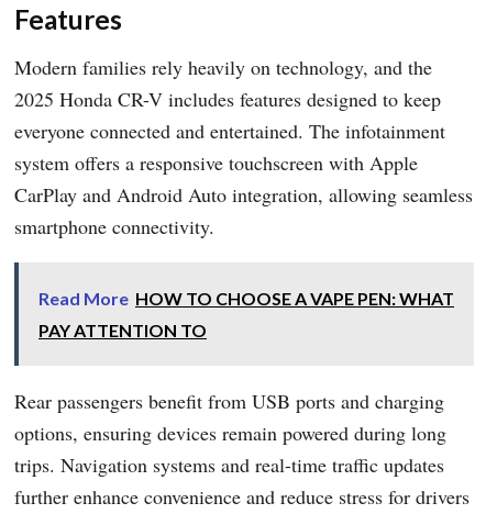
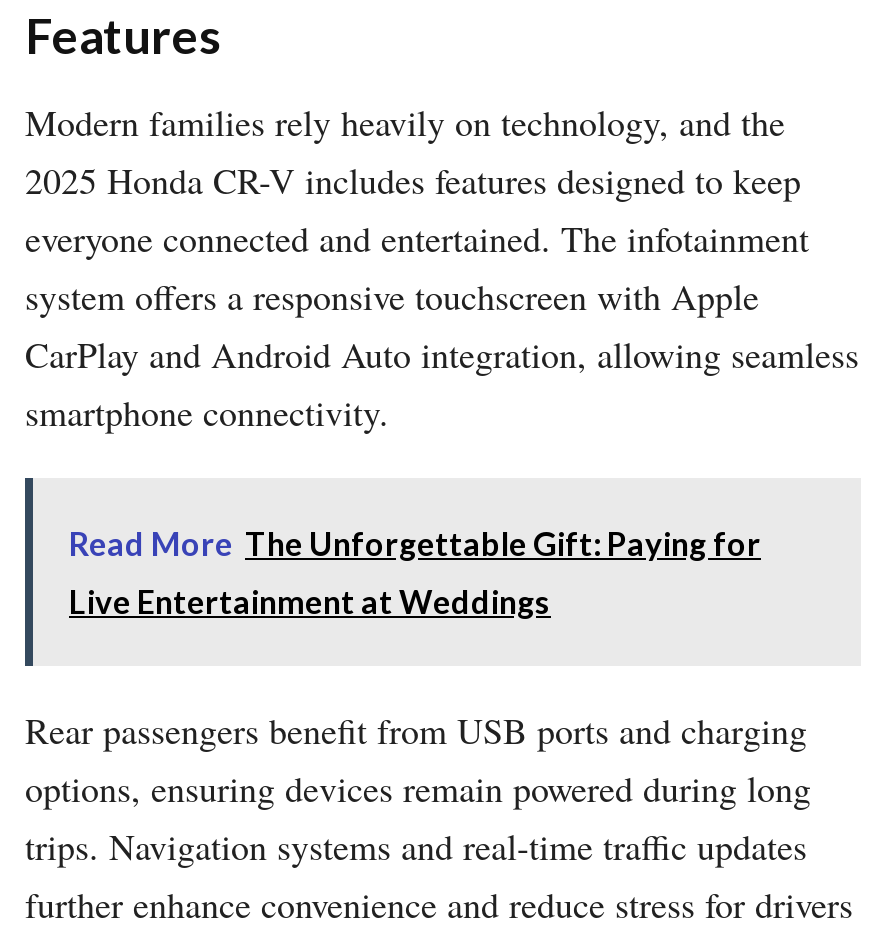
- Read More HOW TO CHOOSE A VAPE PEN: WHAT
+ Read More The Unforgettable Gift: Paying for

- PAY ATTENTION TO
+ Live Entertainment at Weddings
